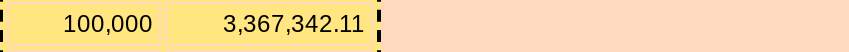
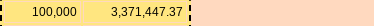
- 3,367,342.11
+ 3,371,447.37
